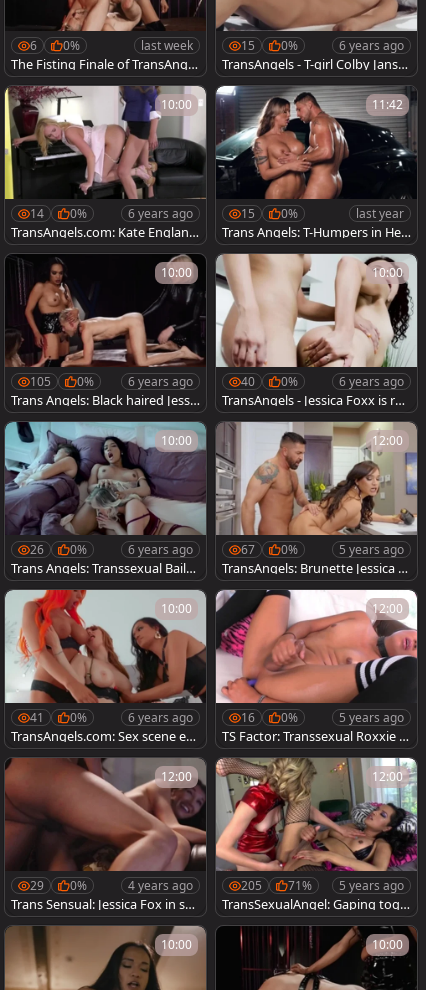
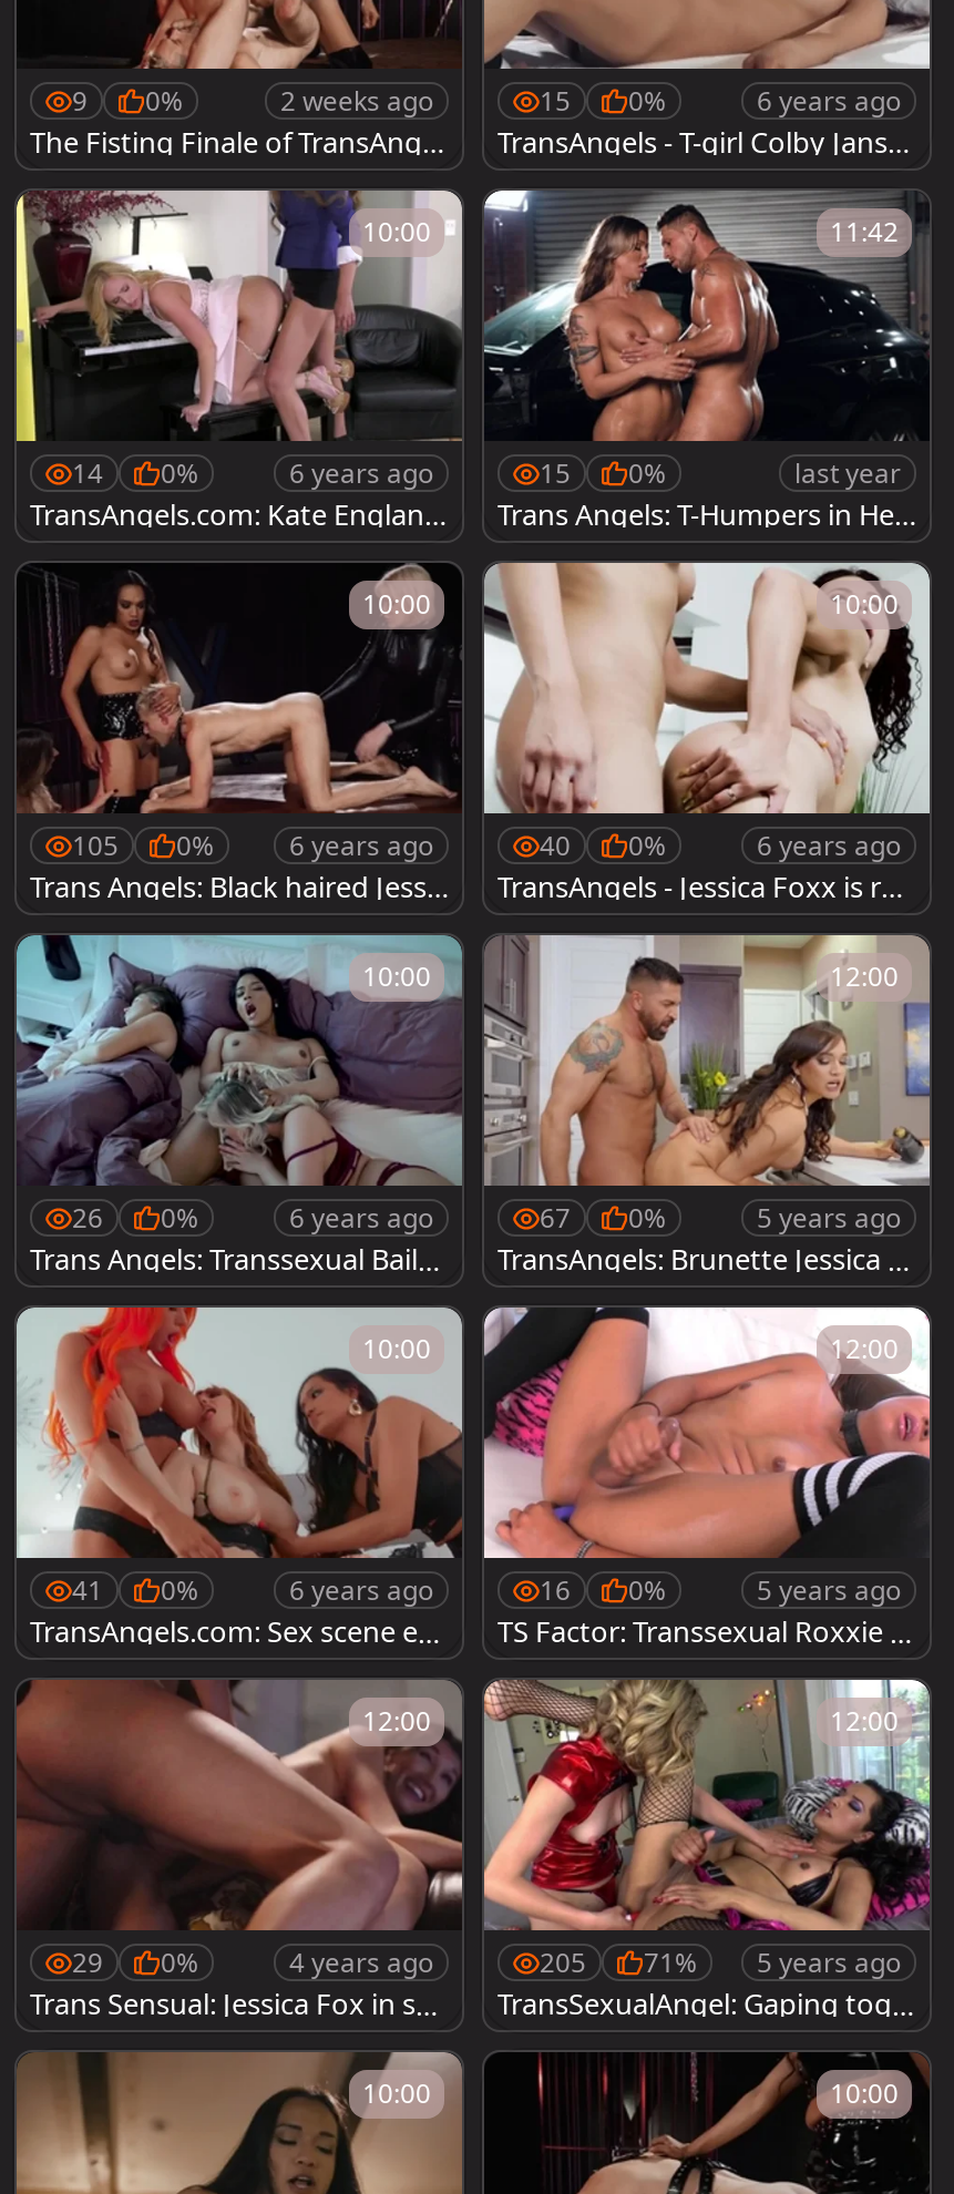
- 6
+ 9

- last week
+ 2 weeks ago
